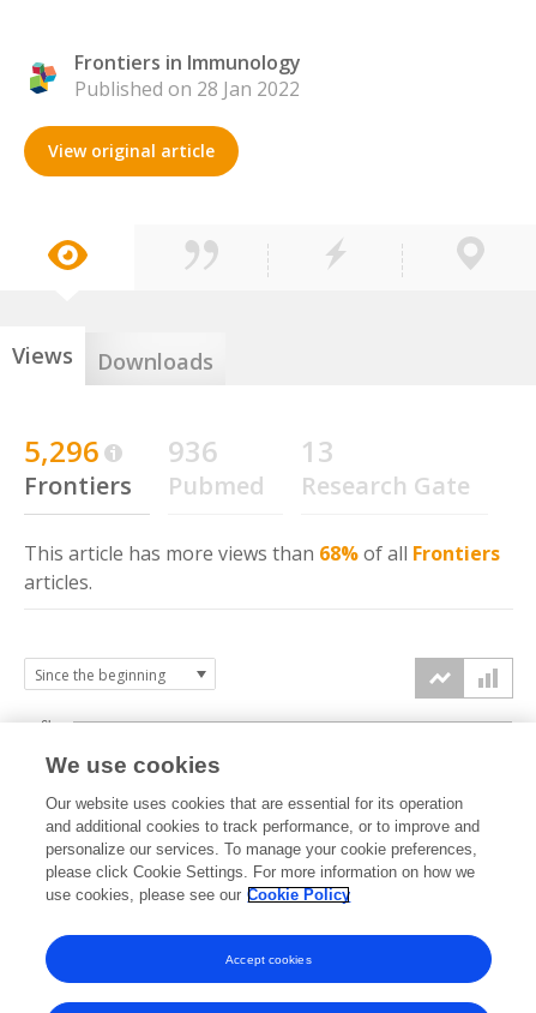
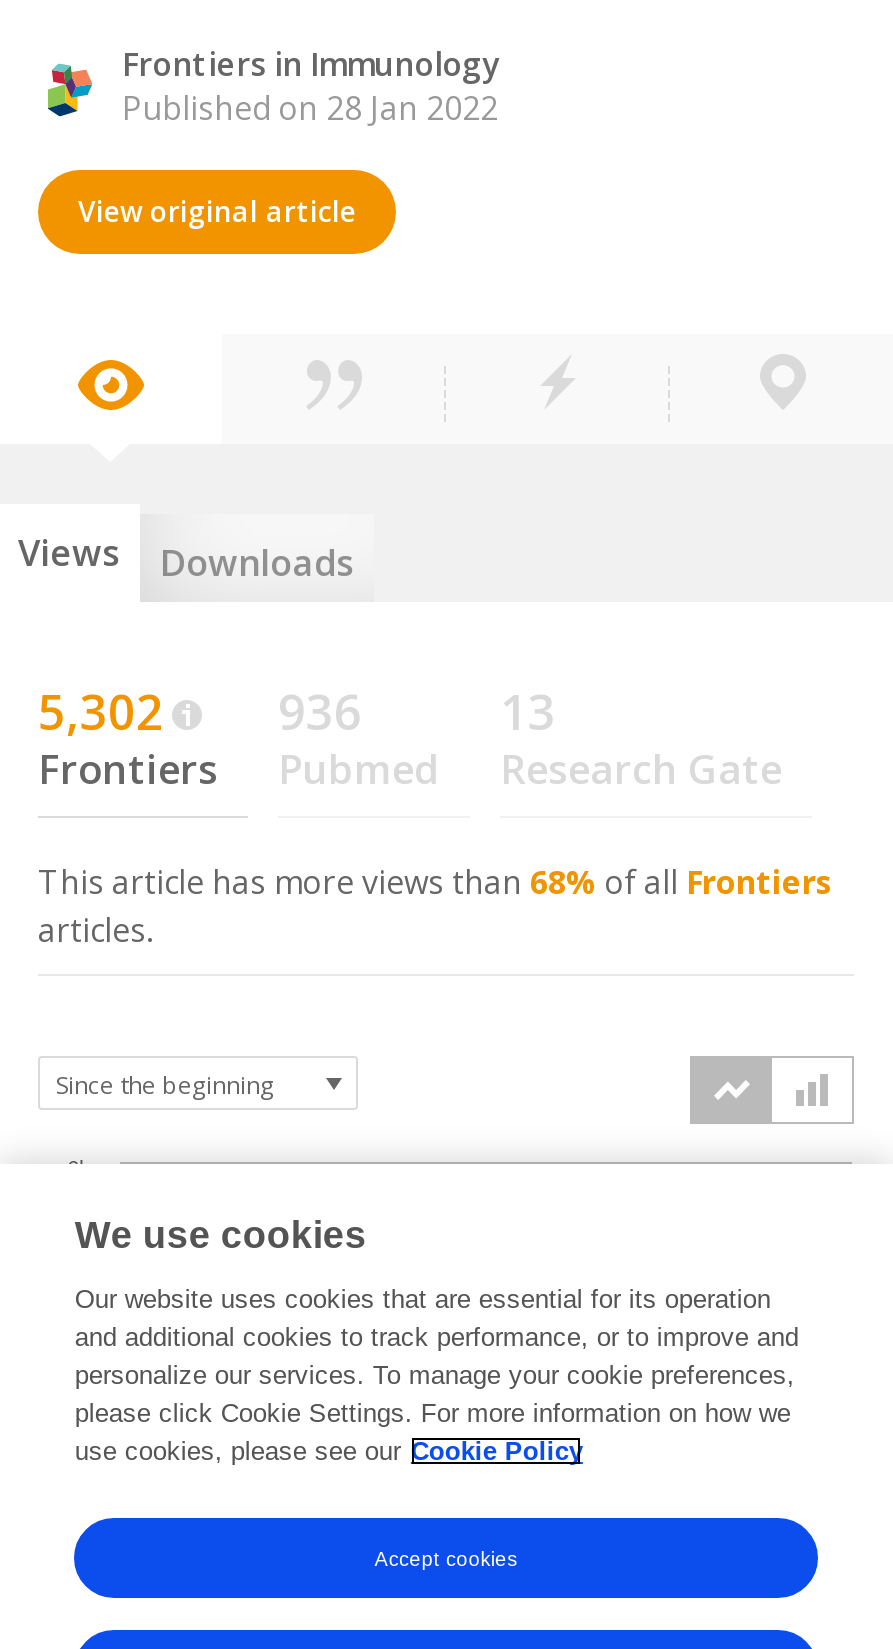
- 5,296
+ 5,302
